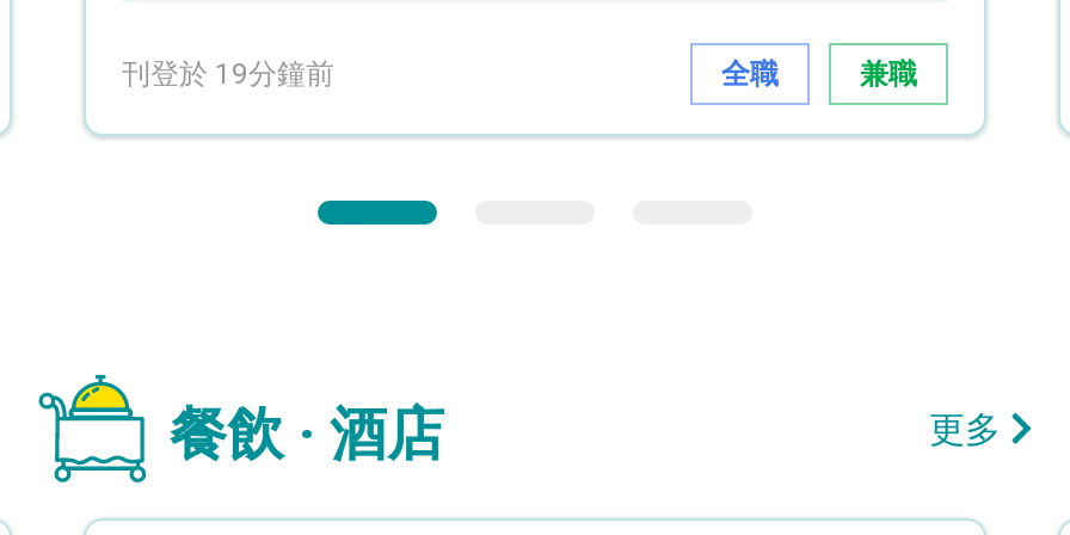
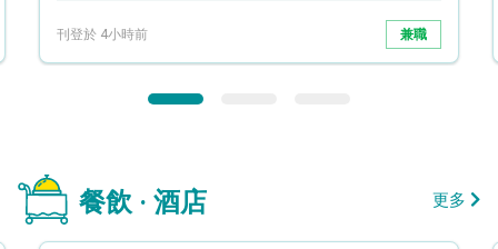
- 刊登於 19分鐘前
- 全職
+ 刊登於 4小時前
